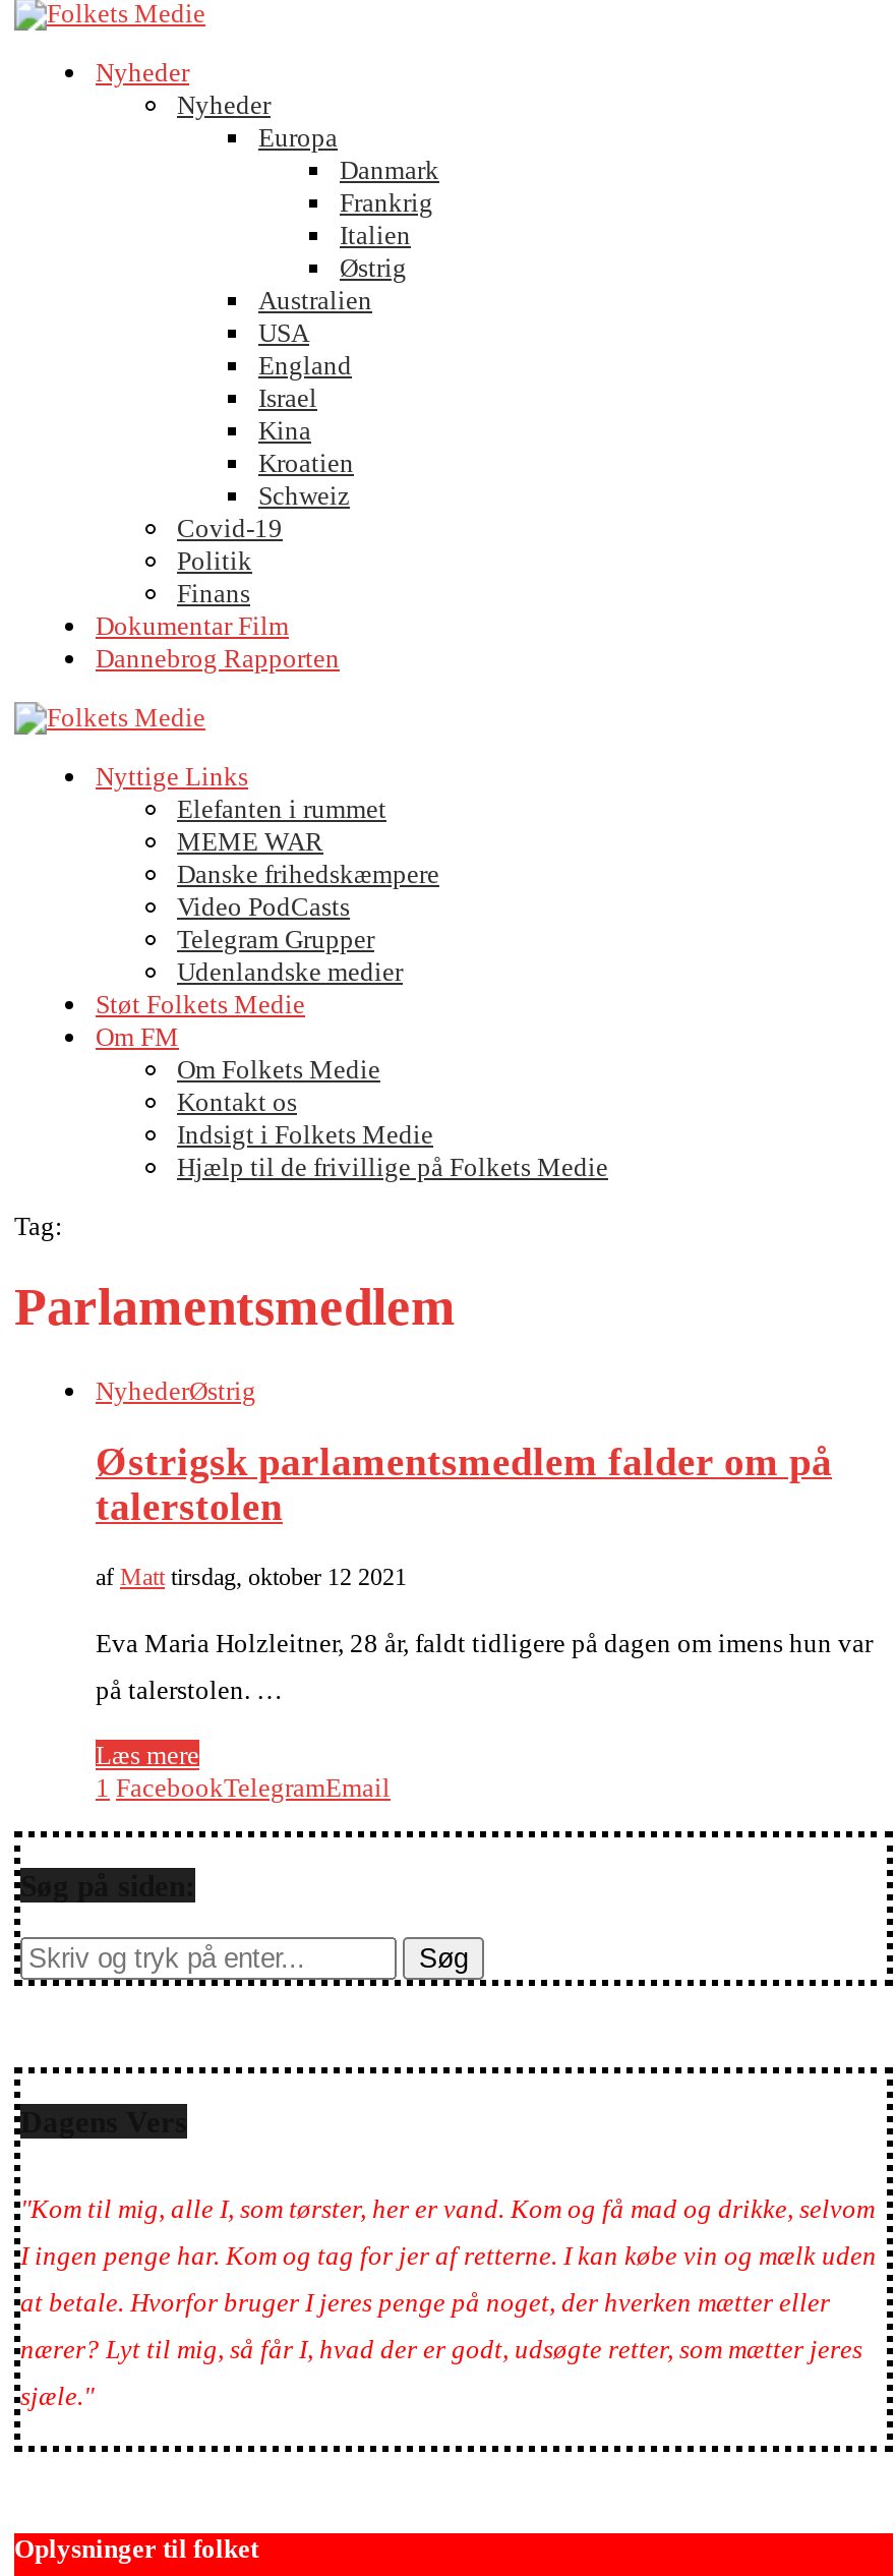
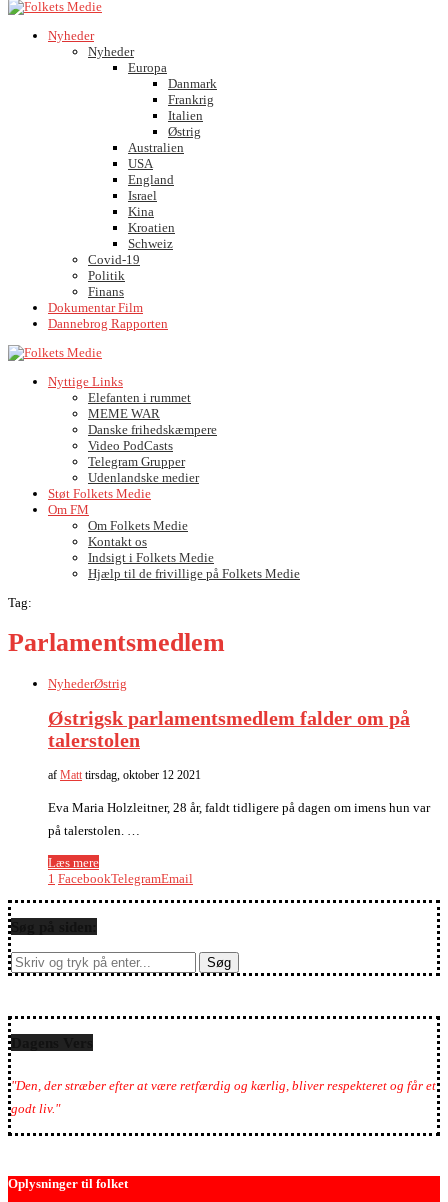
- "Kom til mig, alle I, som tørster, her er vand. Kom og få mad og drikke, selvom
- I ingen penge har. Kom og tag for jer af retterne. I kan købe vin og mælk uden
- at betale. Hvorfor bruger I jeres penge på noget, der hverken mætter eller
- nærer? Lyt til mig, så får I, hvad der er godt, udsøgte retter, som mætter jeres
- sjæle."
+ "Den, der stræber efter at være retfærdig og kærlig, bliver respekteret og får et
+ godt liv."
